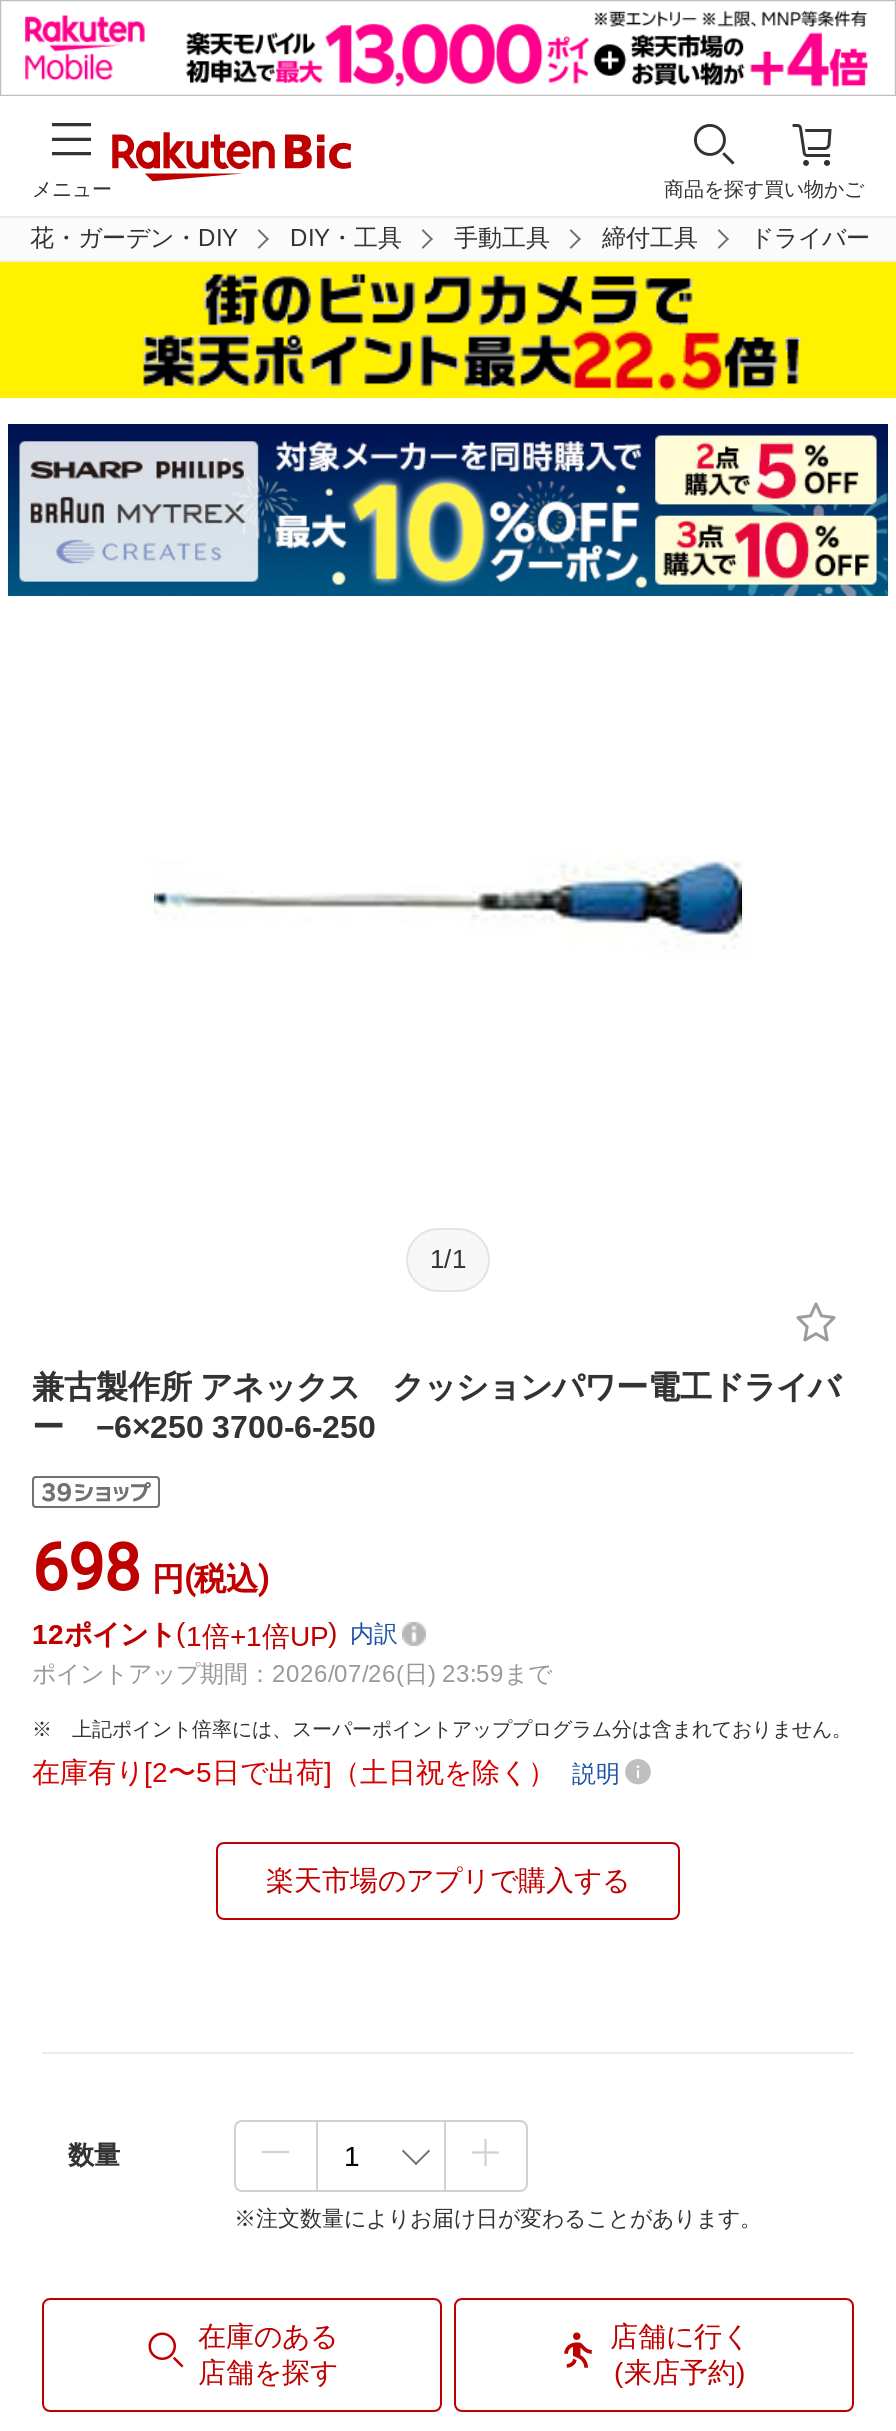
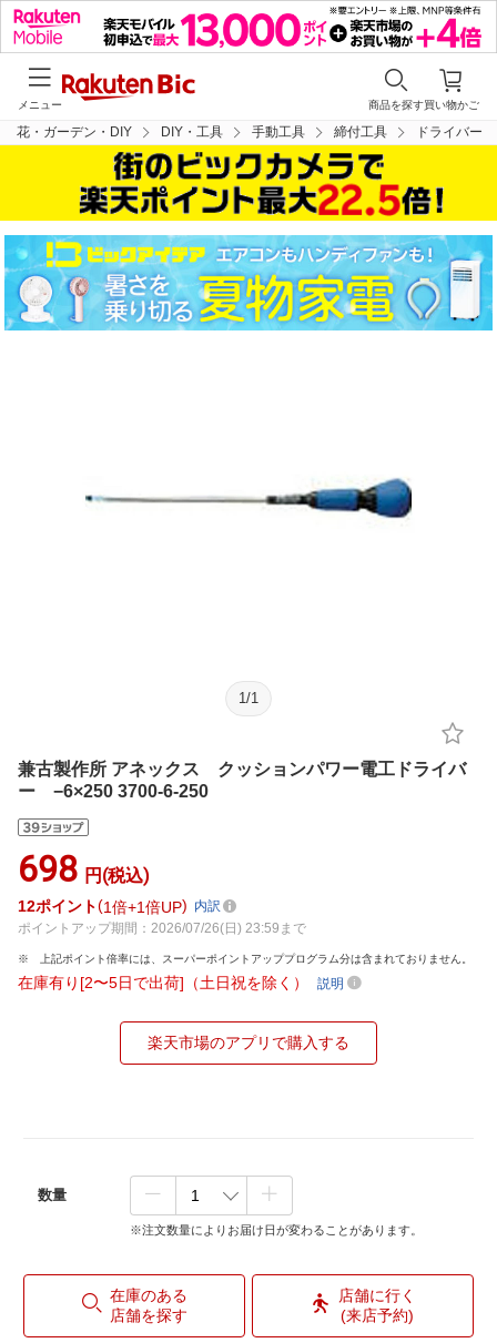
- [image]
+ [image]
